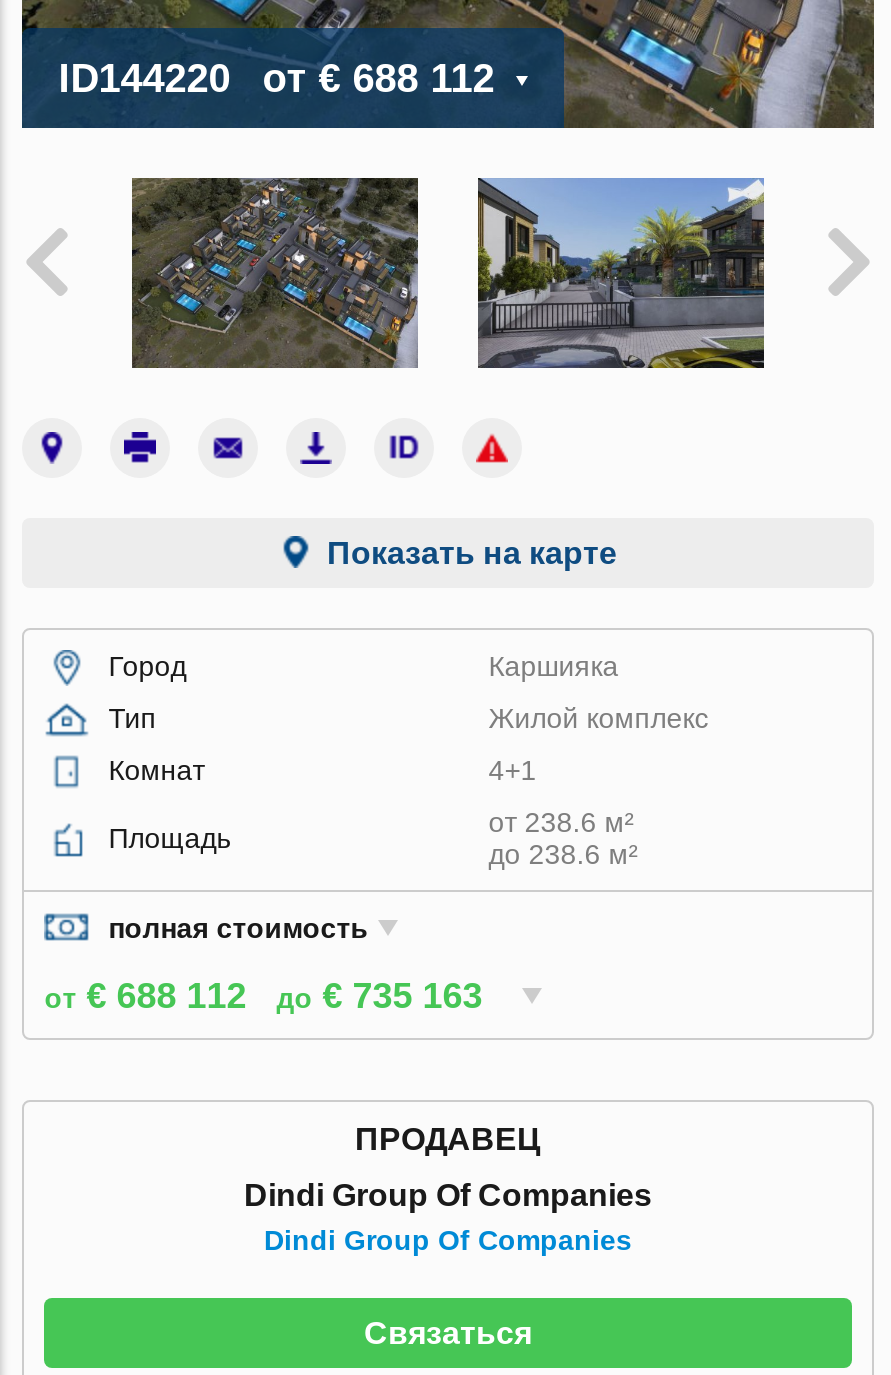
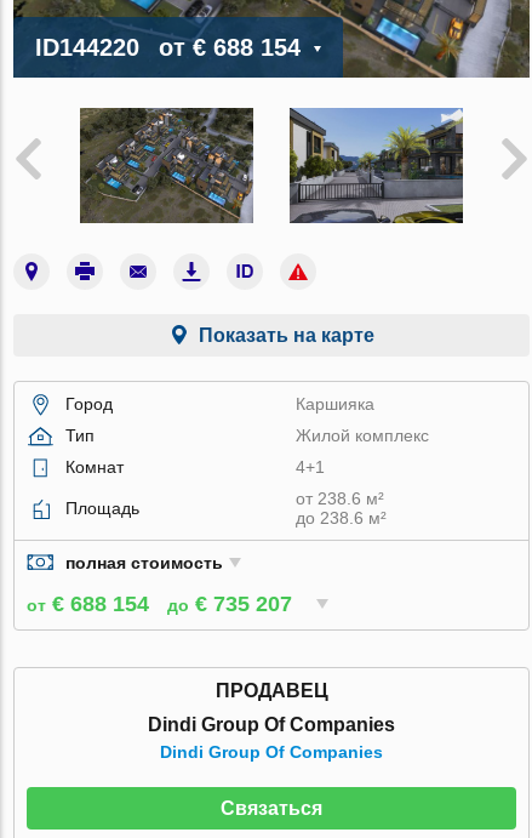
- ID144220 от € 688 112
+ ID144220 от € 688 154

- от € 688 112
+ от € 688 154

- до € 735 163
+ до € 735 207
